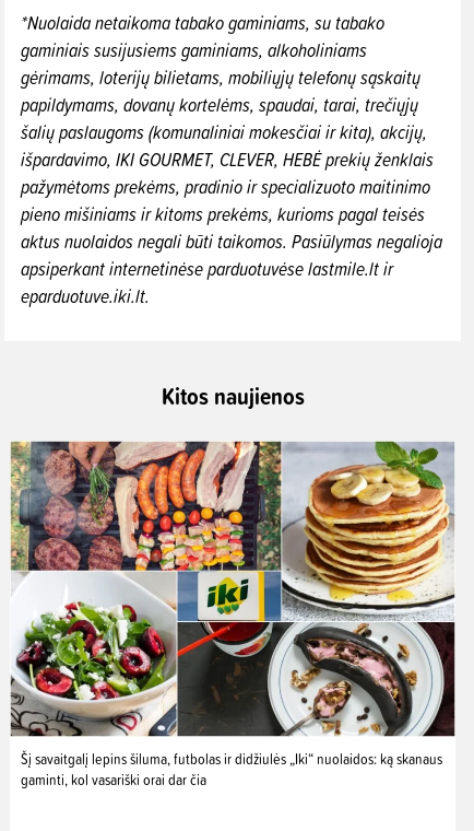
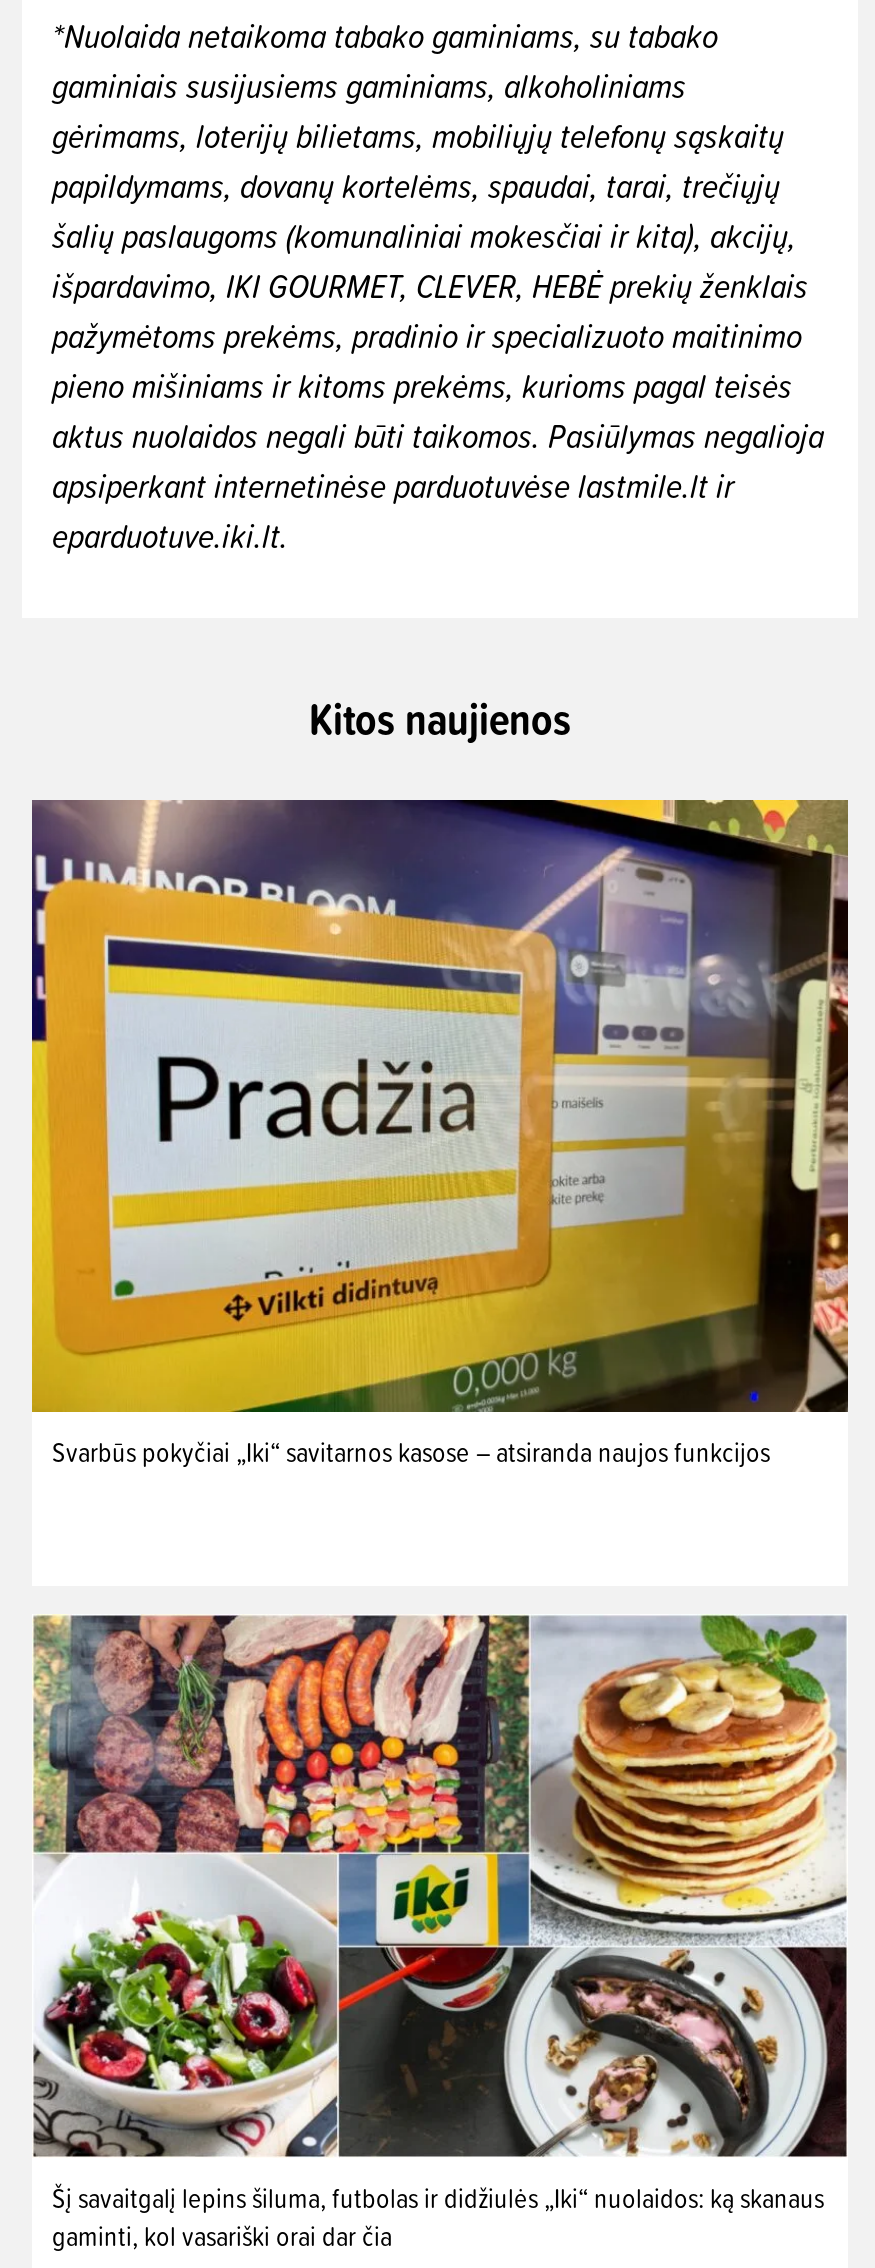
+ [image]
+ Svarbūs pokyčiai „Iki“ savitarnos kasose – atsiranda naujos funkcijos
